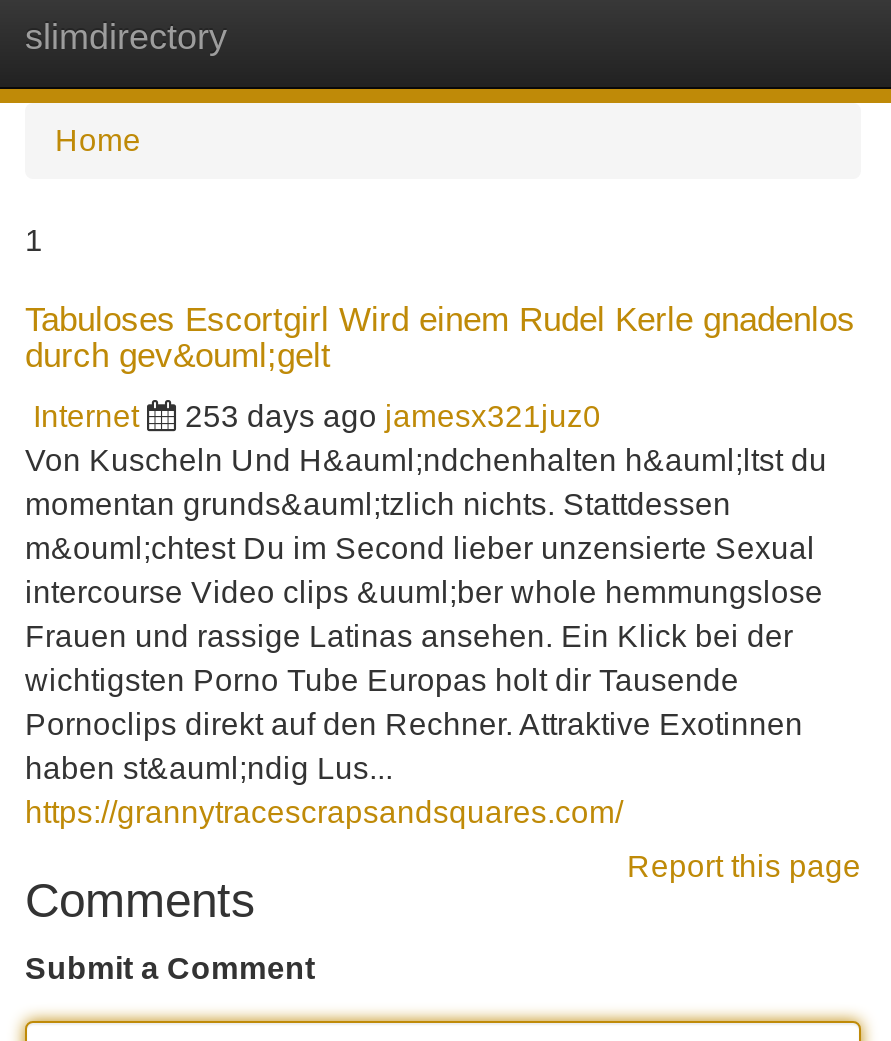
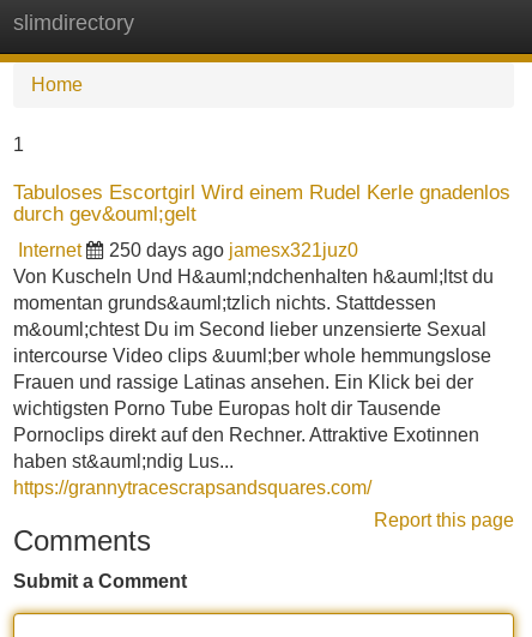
- 253 days ago jamesx321juz0
+ 250 days ago jamesx321juz0
